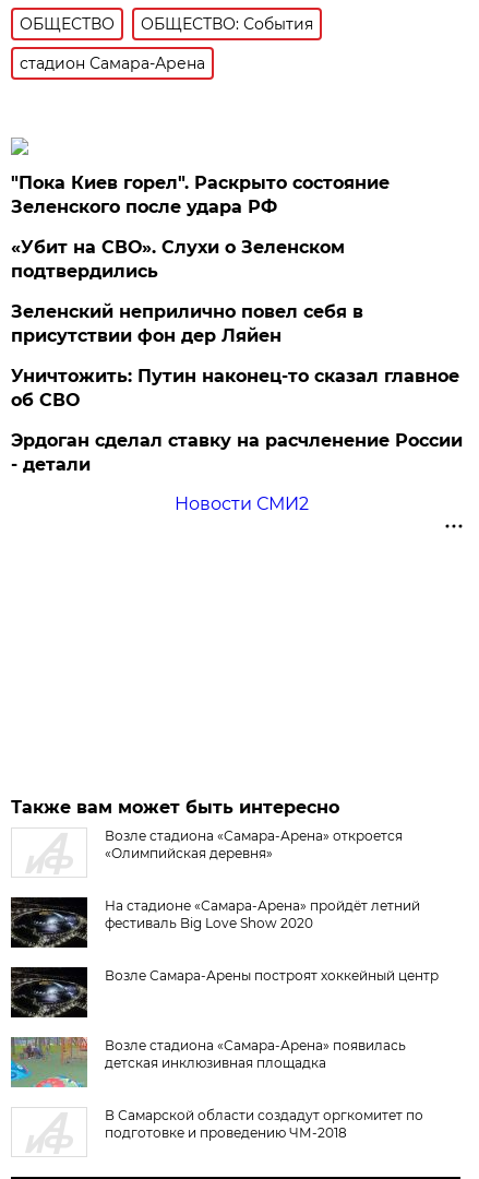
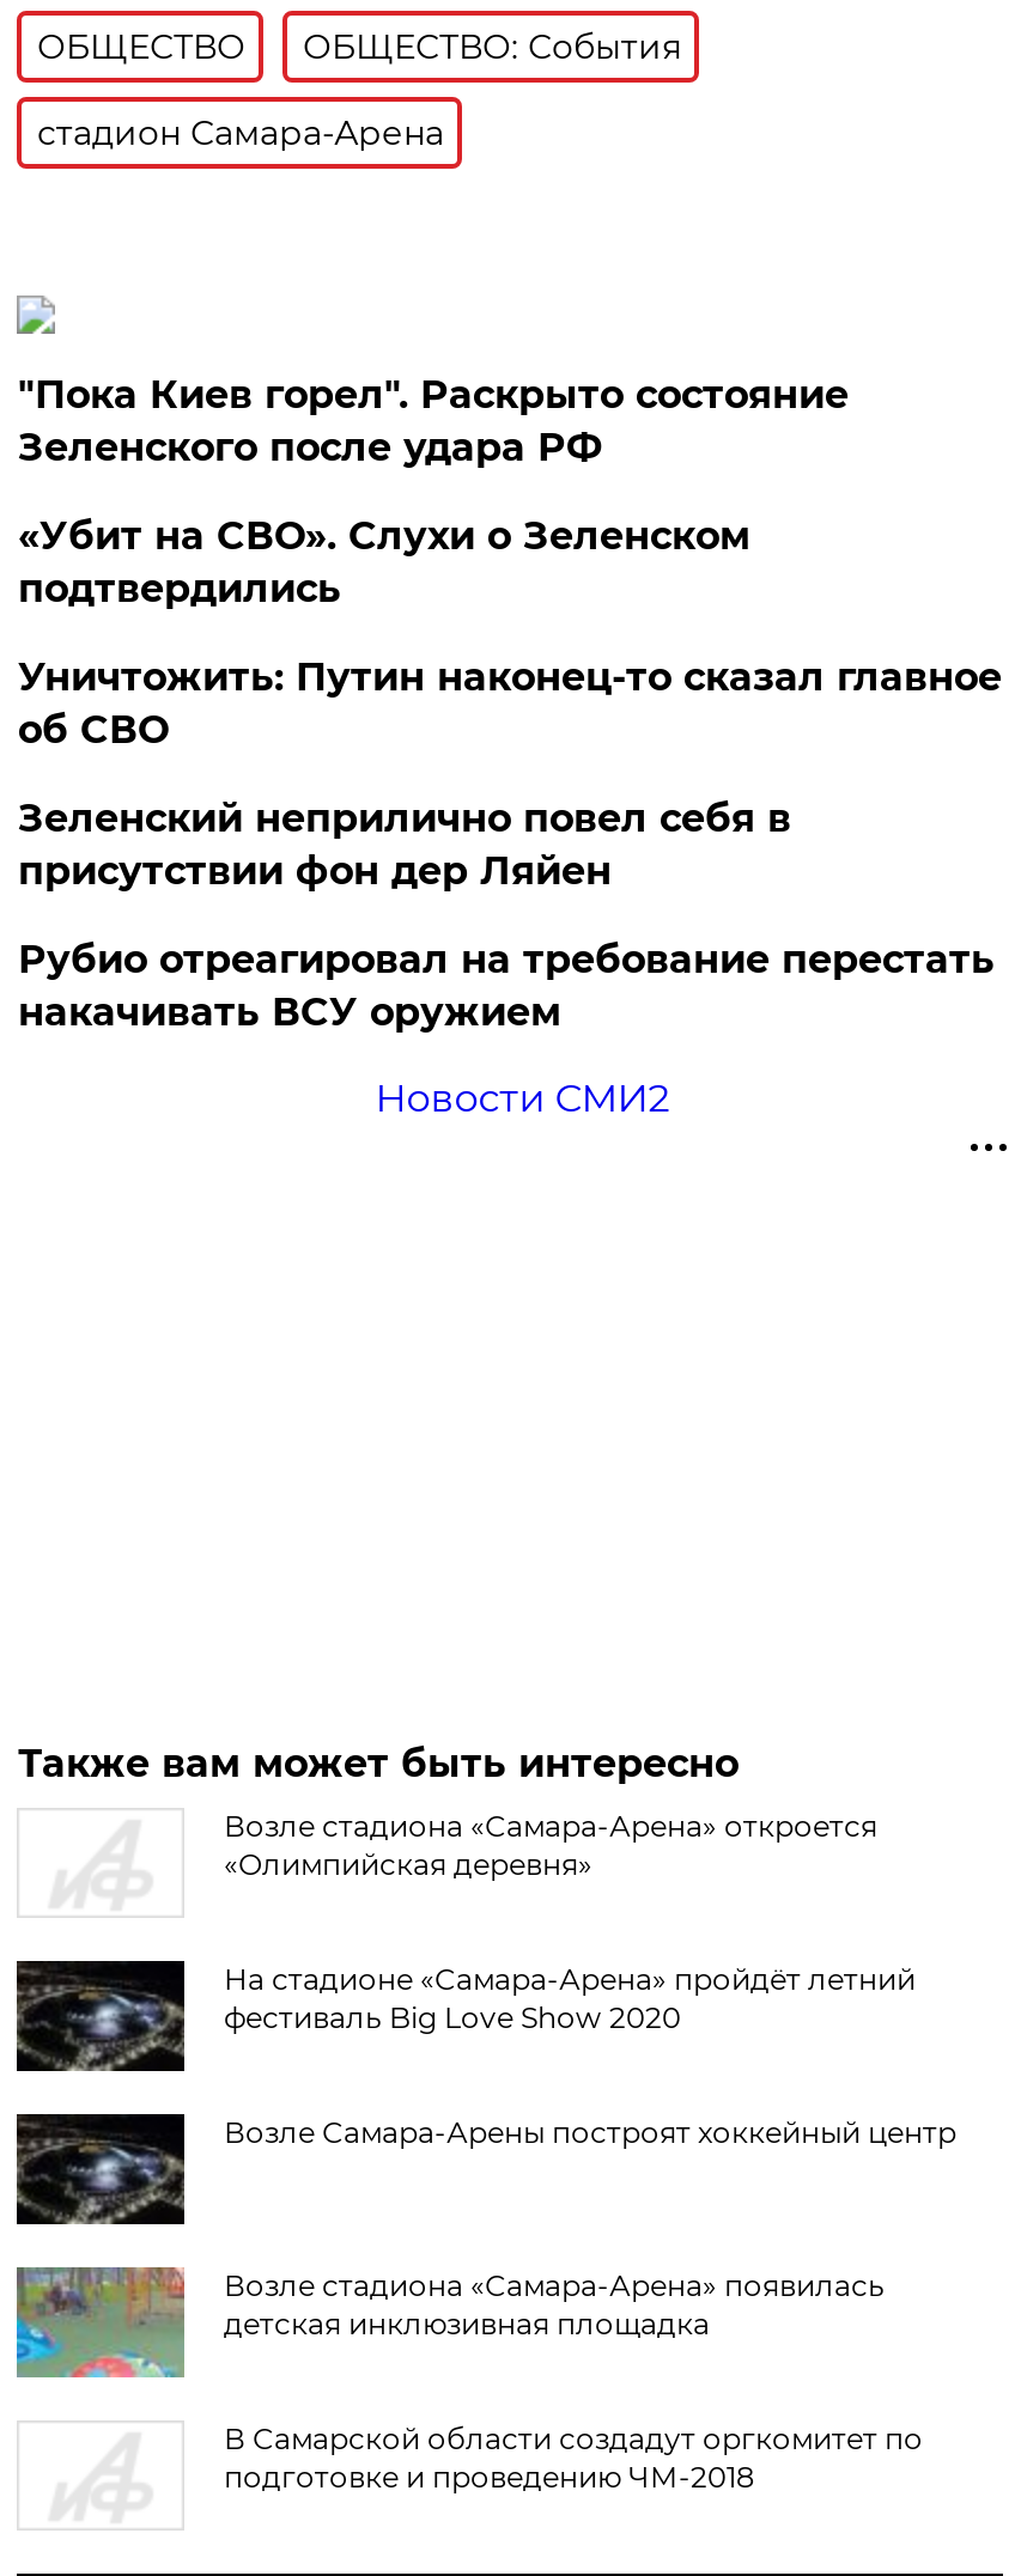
moved down: Зеленский неприлично повел cебя в | присутствии фон дер Ляйен

moved up: Уничтожить: Путин наконец-то сказал главное | об СВО

- Эрдоган сделал ставку на расчленение России
- - детали
+ Рубио отреагировал на требование перестать
+ накачивать ВСУ оружием
